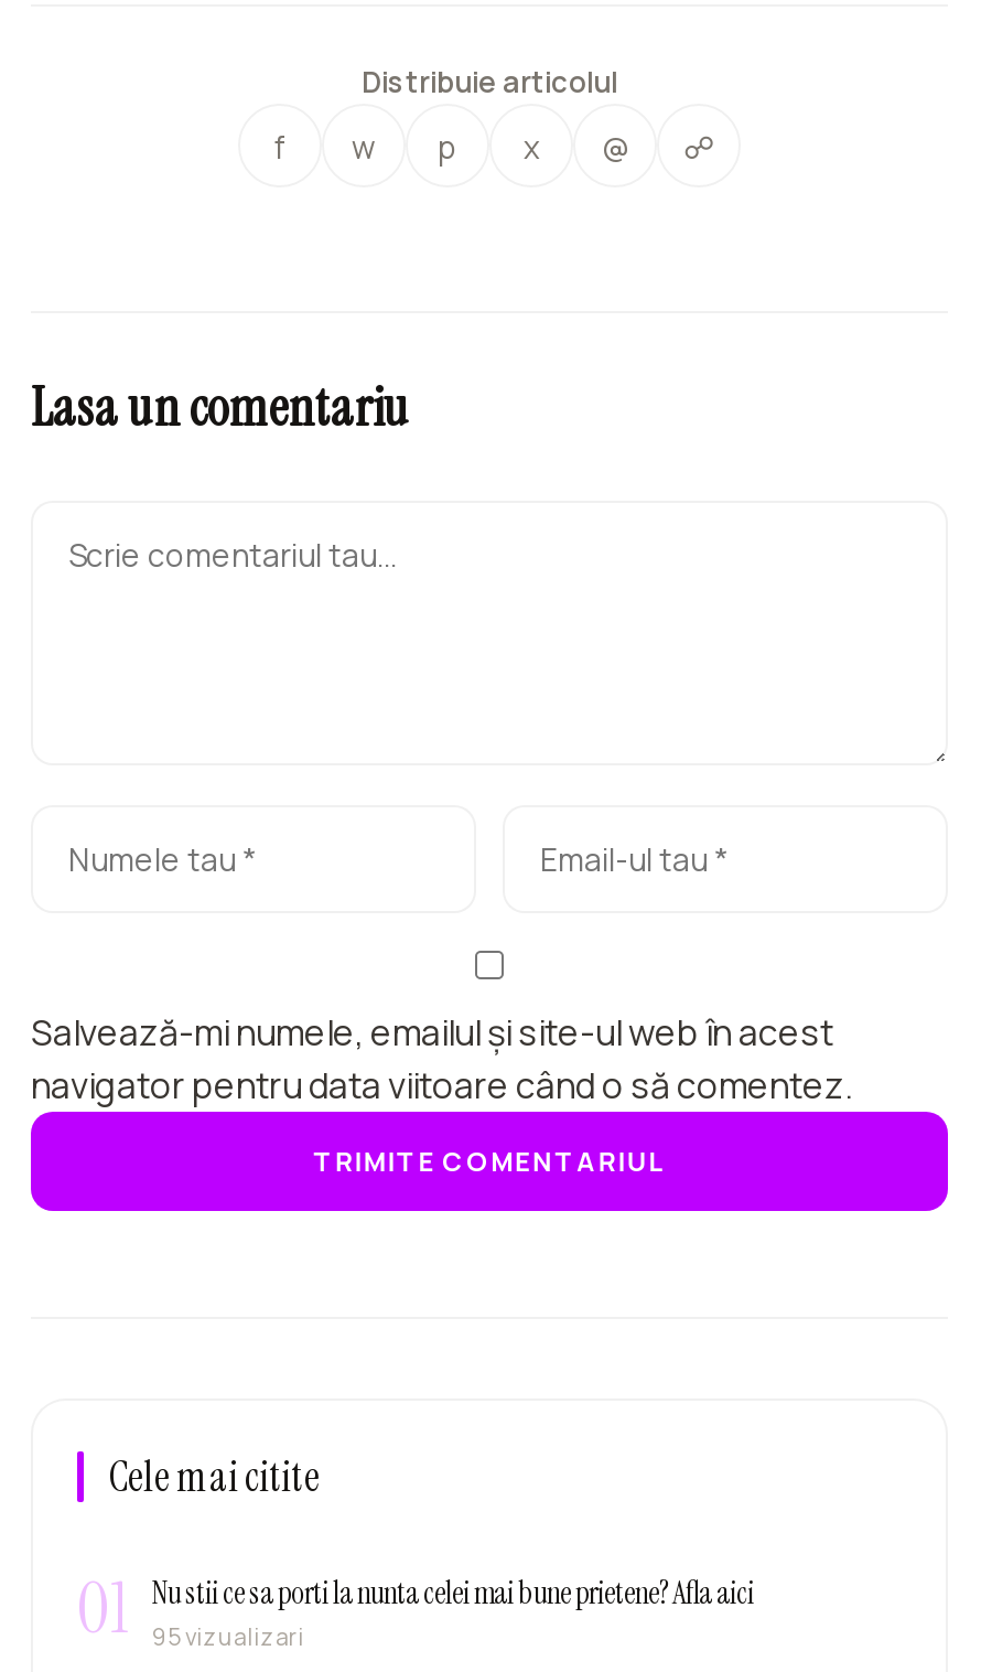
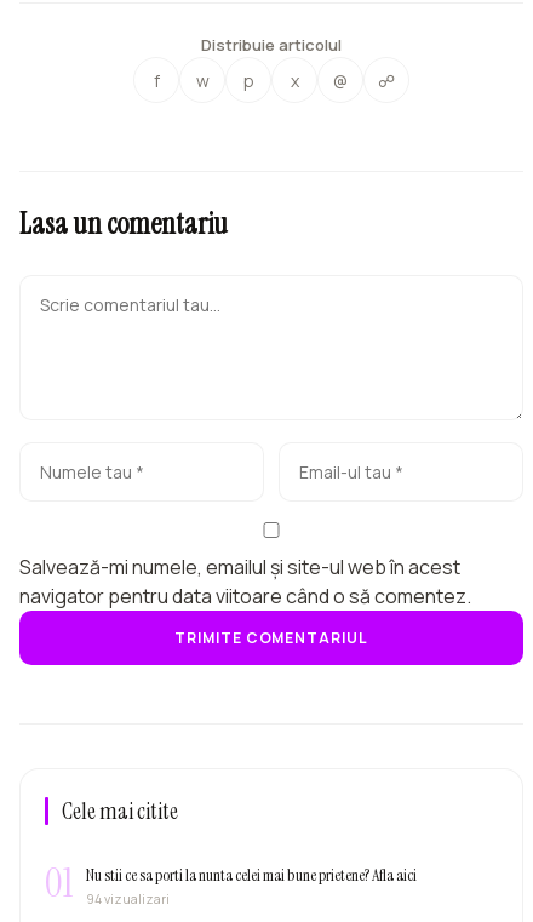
- 95 vizualizari
+ 94 vizualizari
